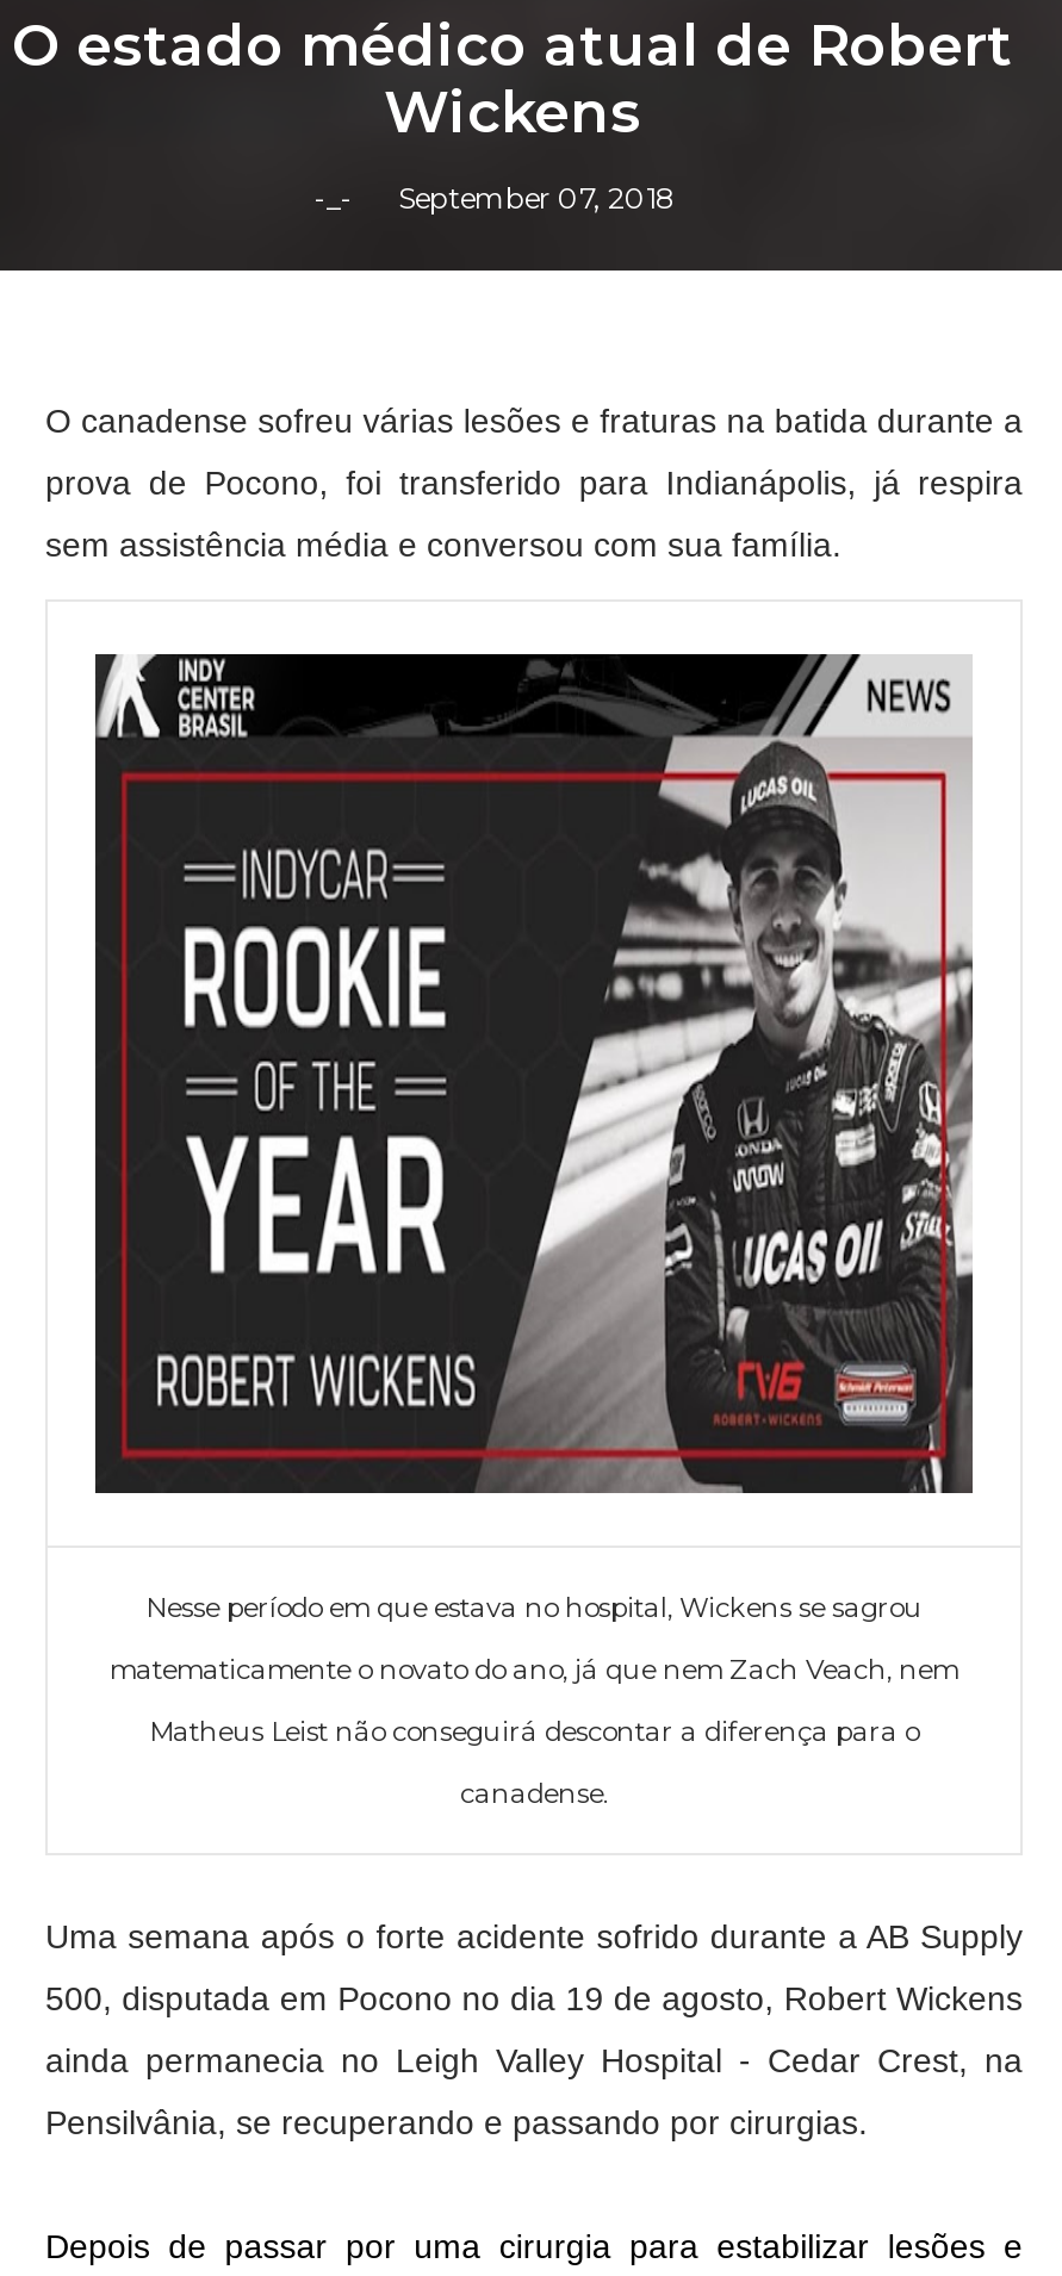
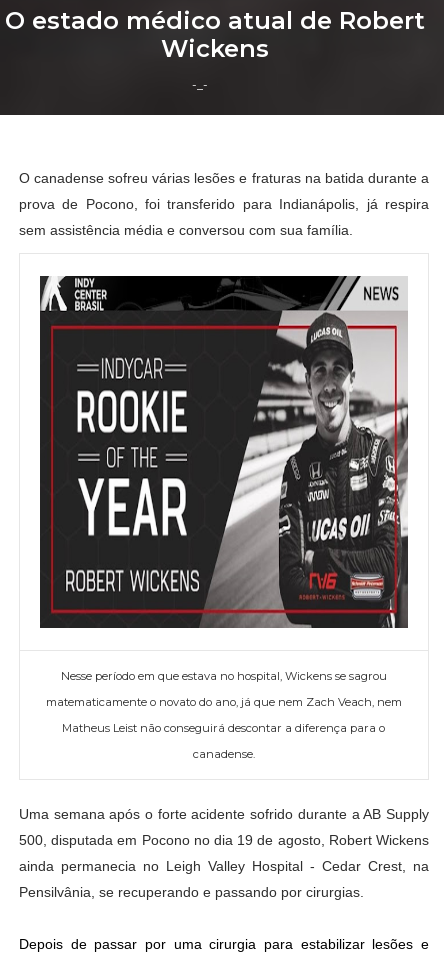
- September 07, 2018
